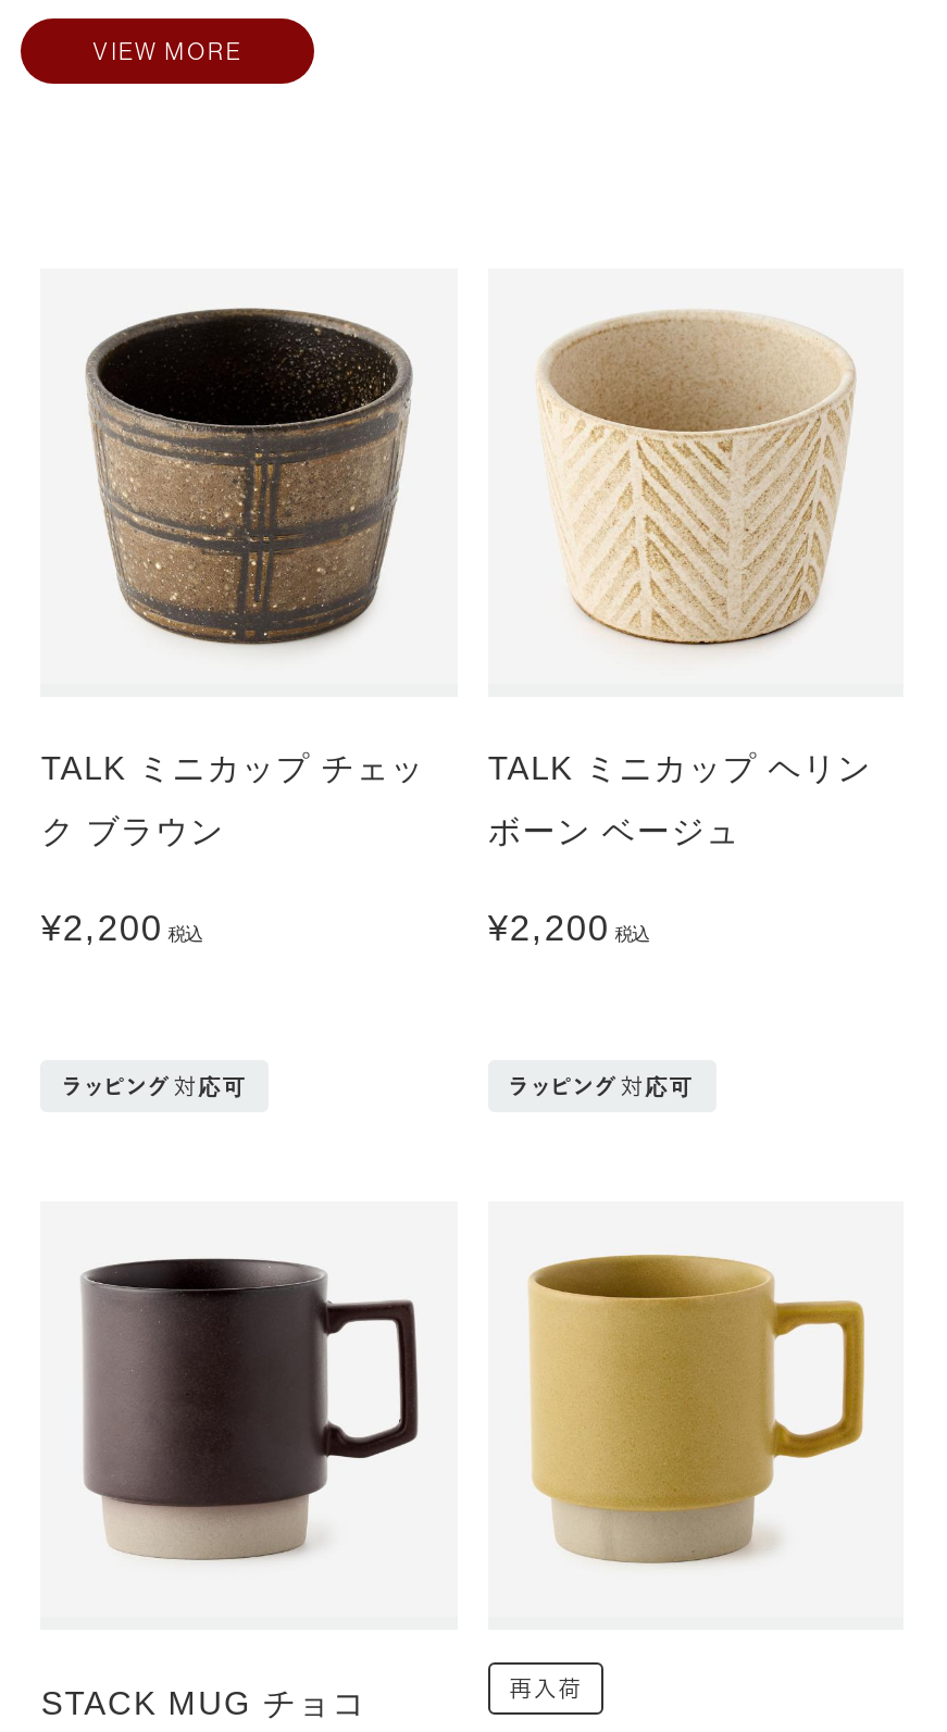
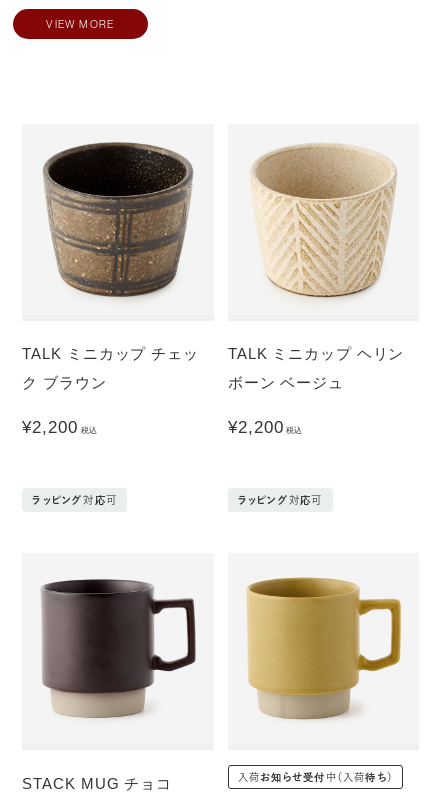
- 再入荷
+ 入荷お知らせ受付中（入荷待ち）
